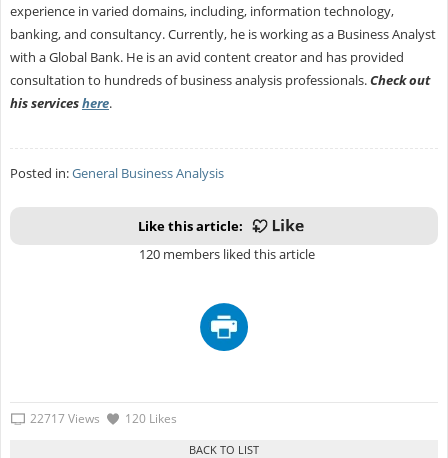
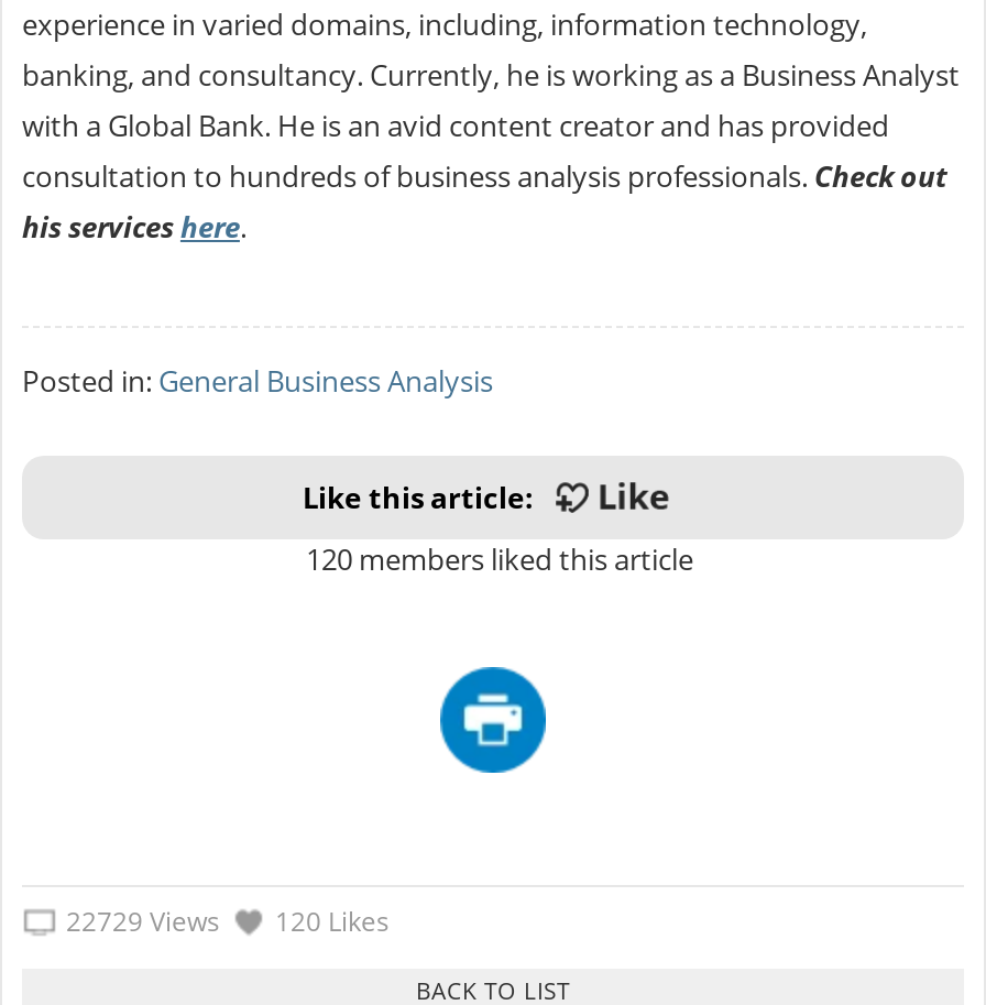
- 22717 Views 120 Likes
+ 22729 Views 120 Likes
